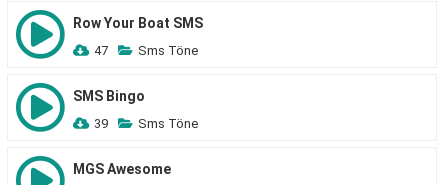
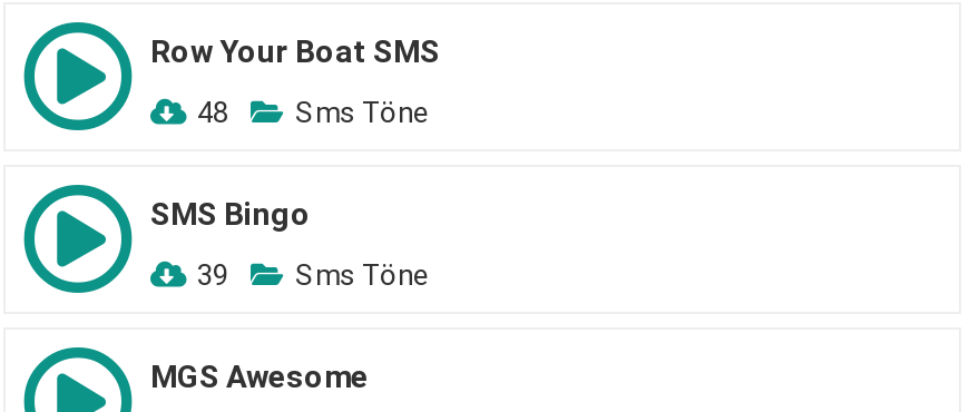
- 47 Sms Töne
+ 48 Sms Töne
